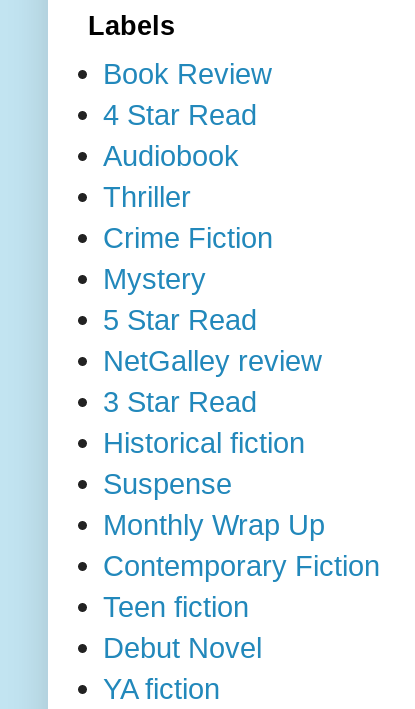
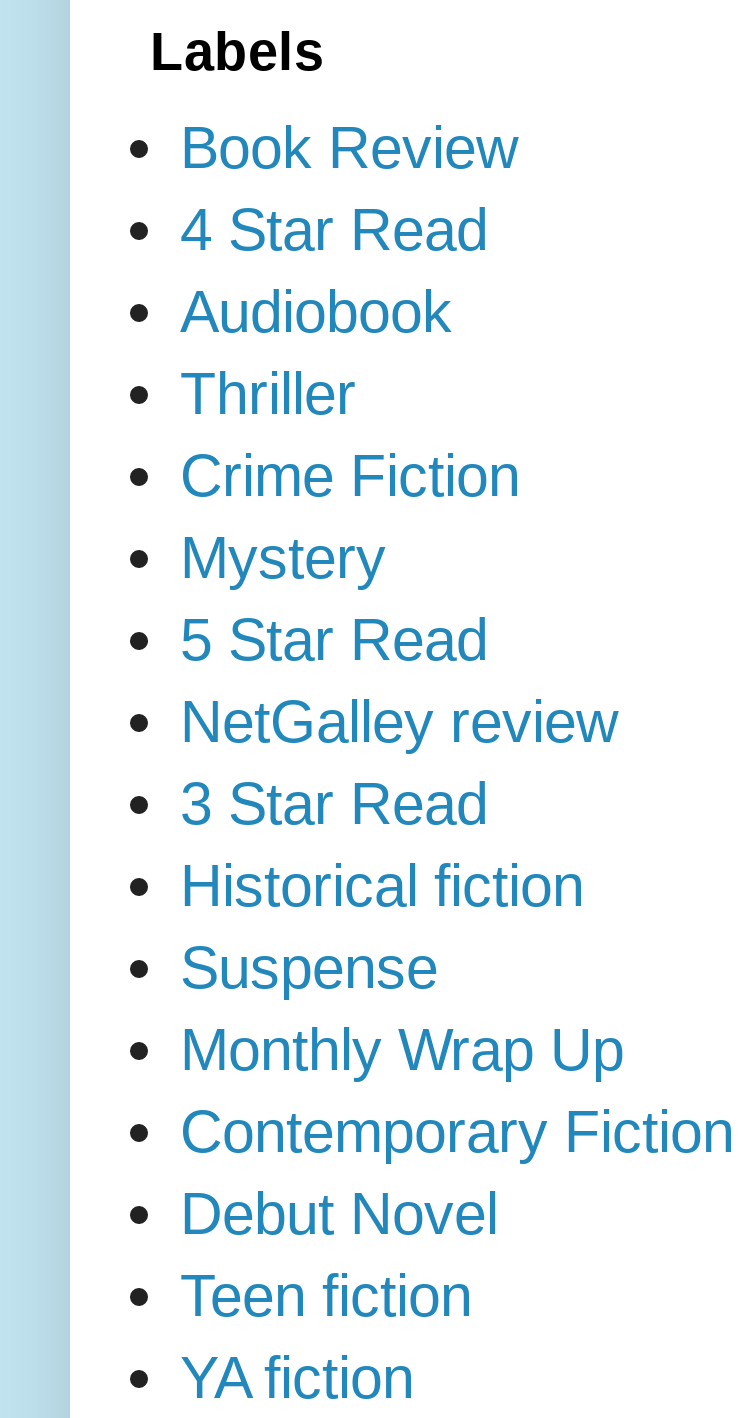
moved down: Teen fiction

moved up: Debut Novel
